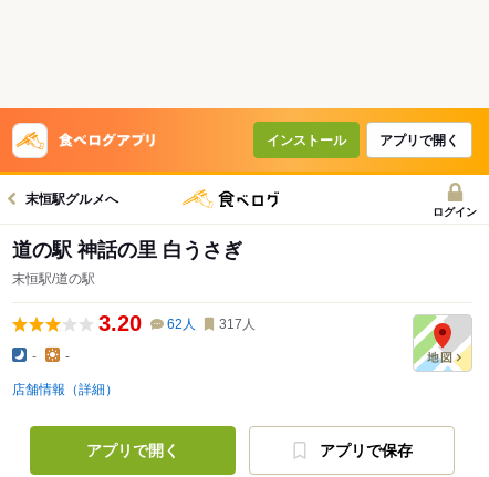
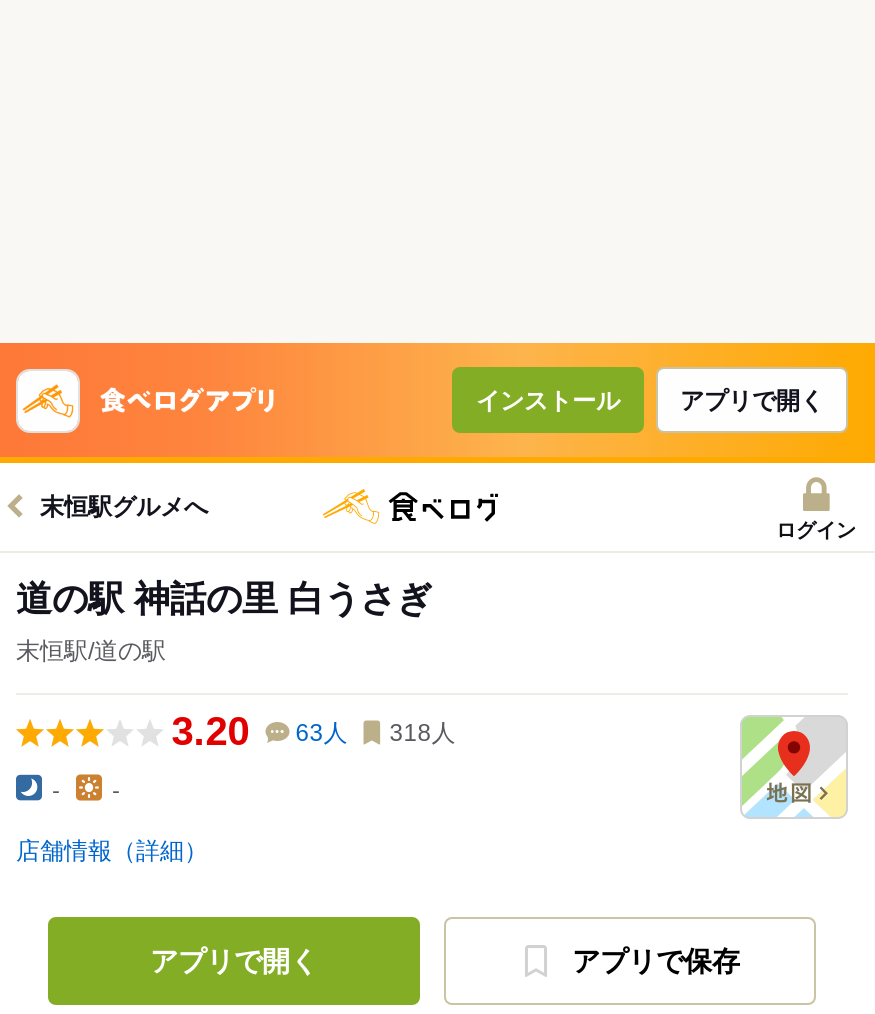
- 62人
+ 63人

- 317人
+ 318人
